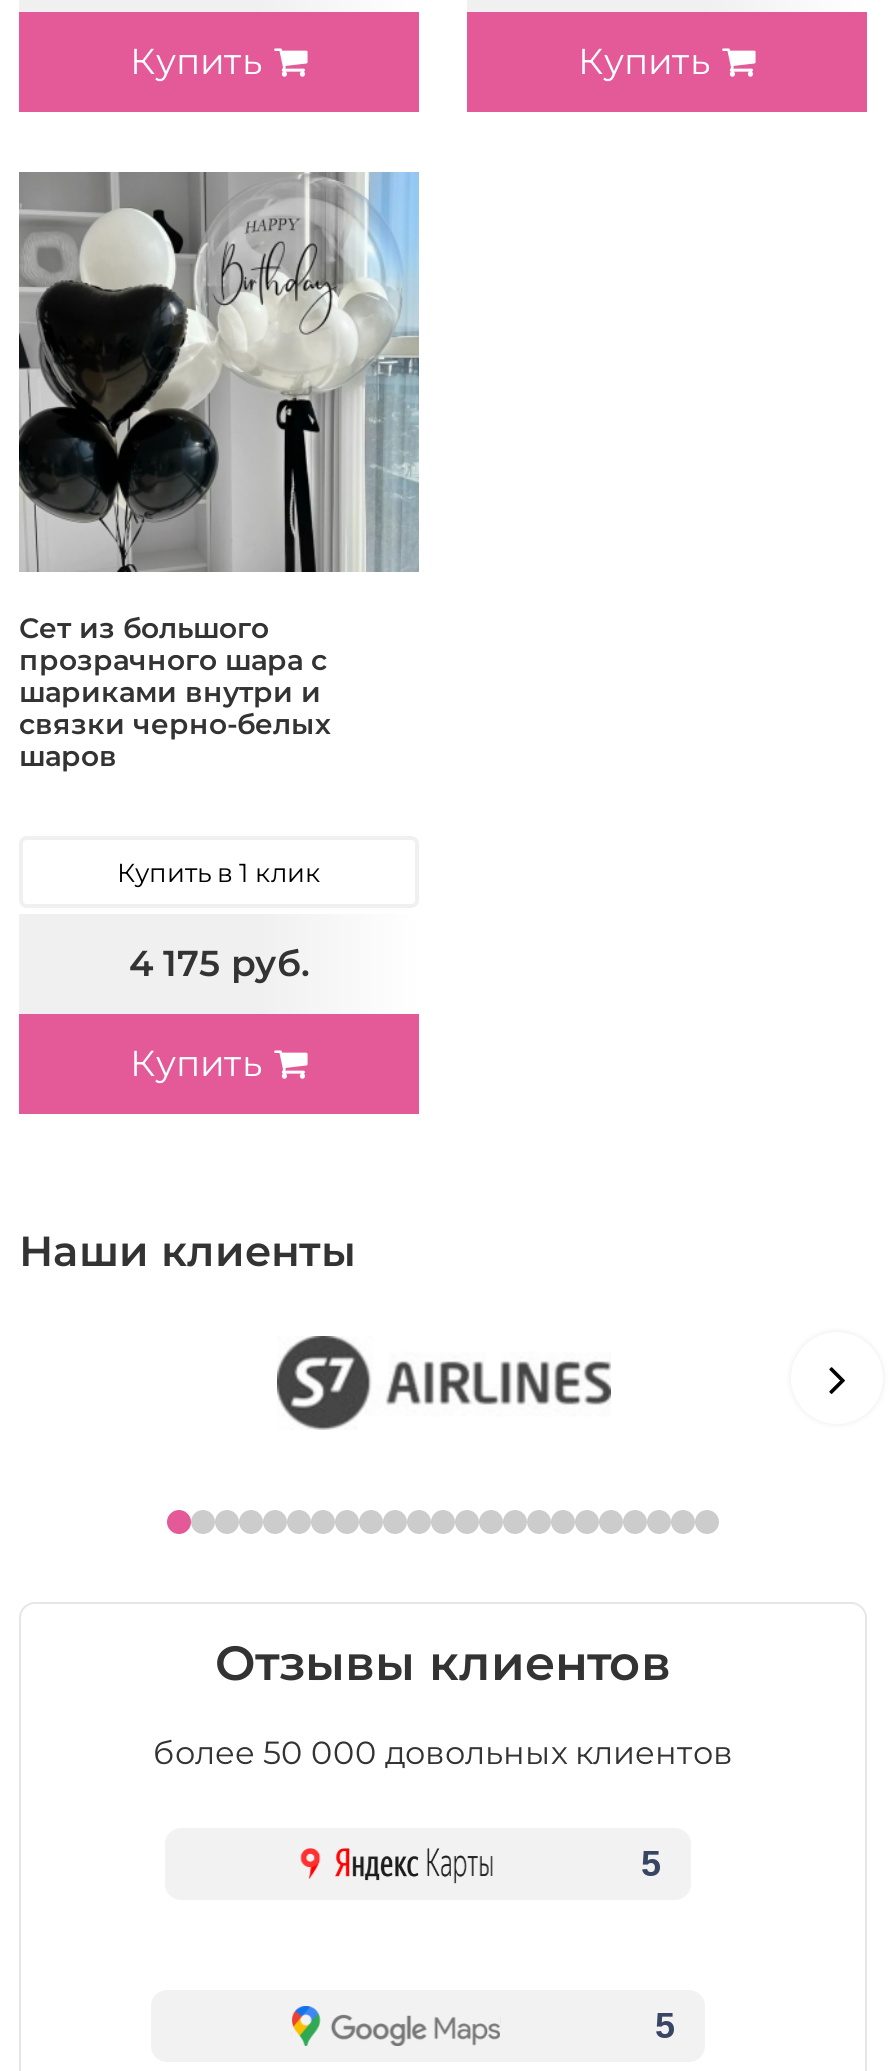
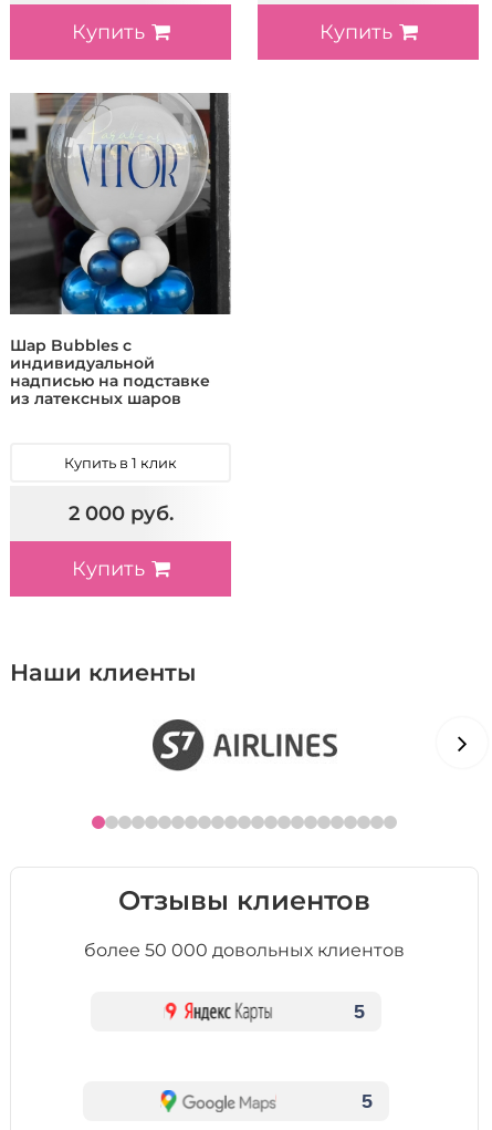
- [image]
- Сет из большого
- прозрачного шара с
- шариками внутри и
- связки черно-белых
- шаров
+ [image]
+ Шар Bubbles с
+ индивидуальной
+ надписью на подставке
+ из латексных шаров

- 4 175 руб.
+ 2 000 руб.
